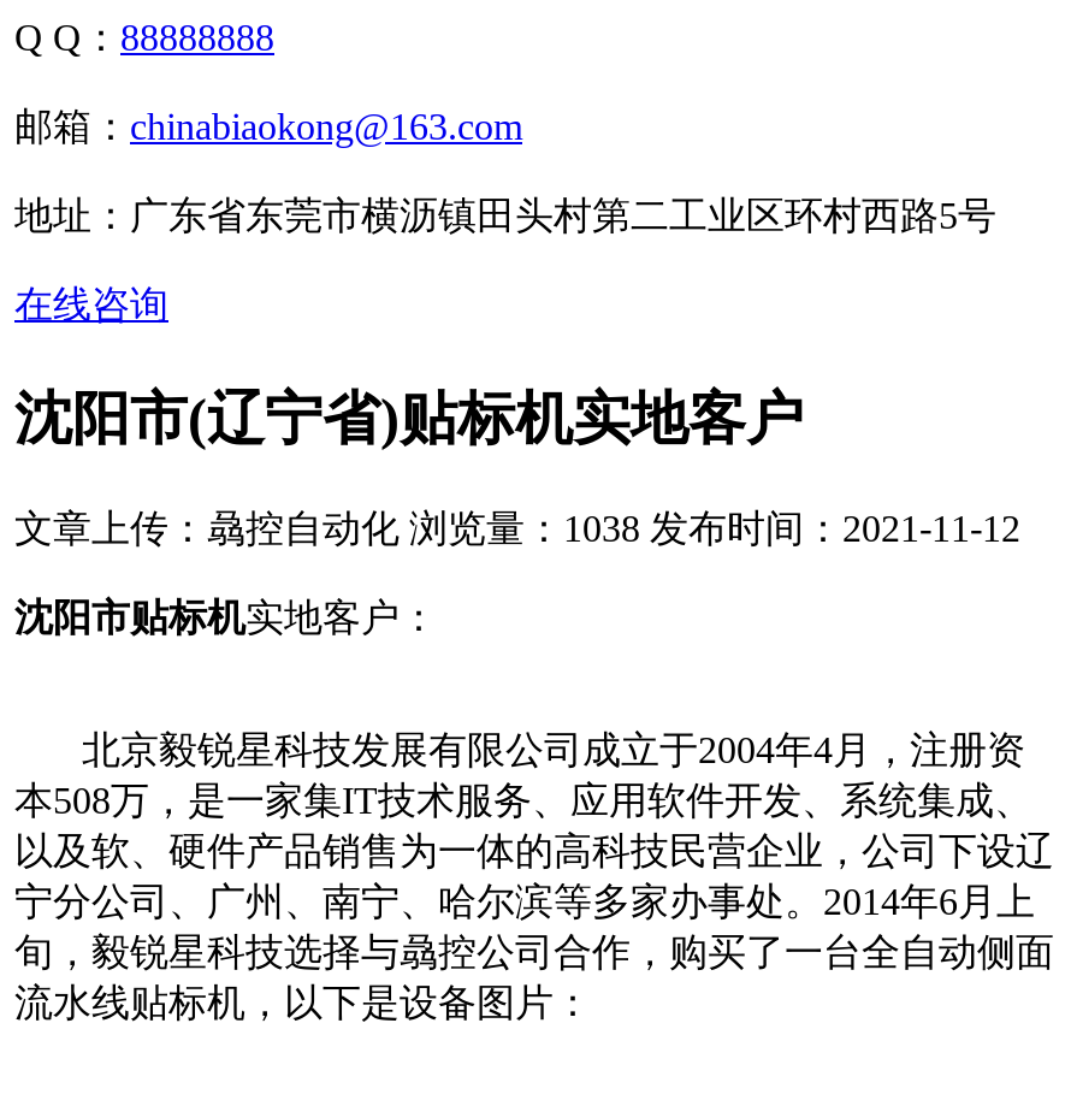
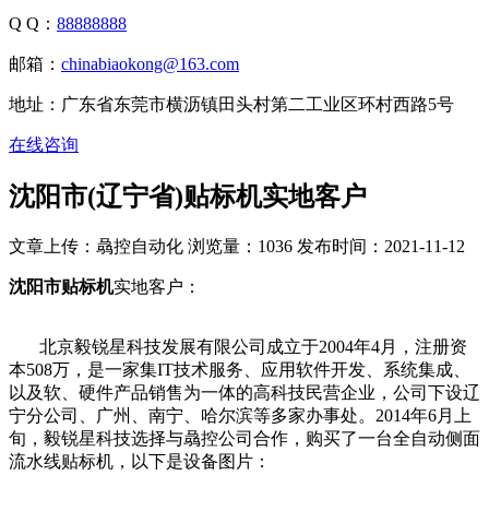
- 文章上传：骉控自动化 浏览量：1038 发布时间：2021-11-12
+ 文章上传：骉控自动化 浏览量：1036 发布时间：2021-11-12
